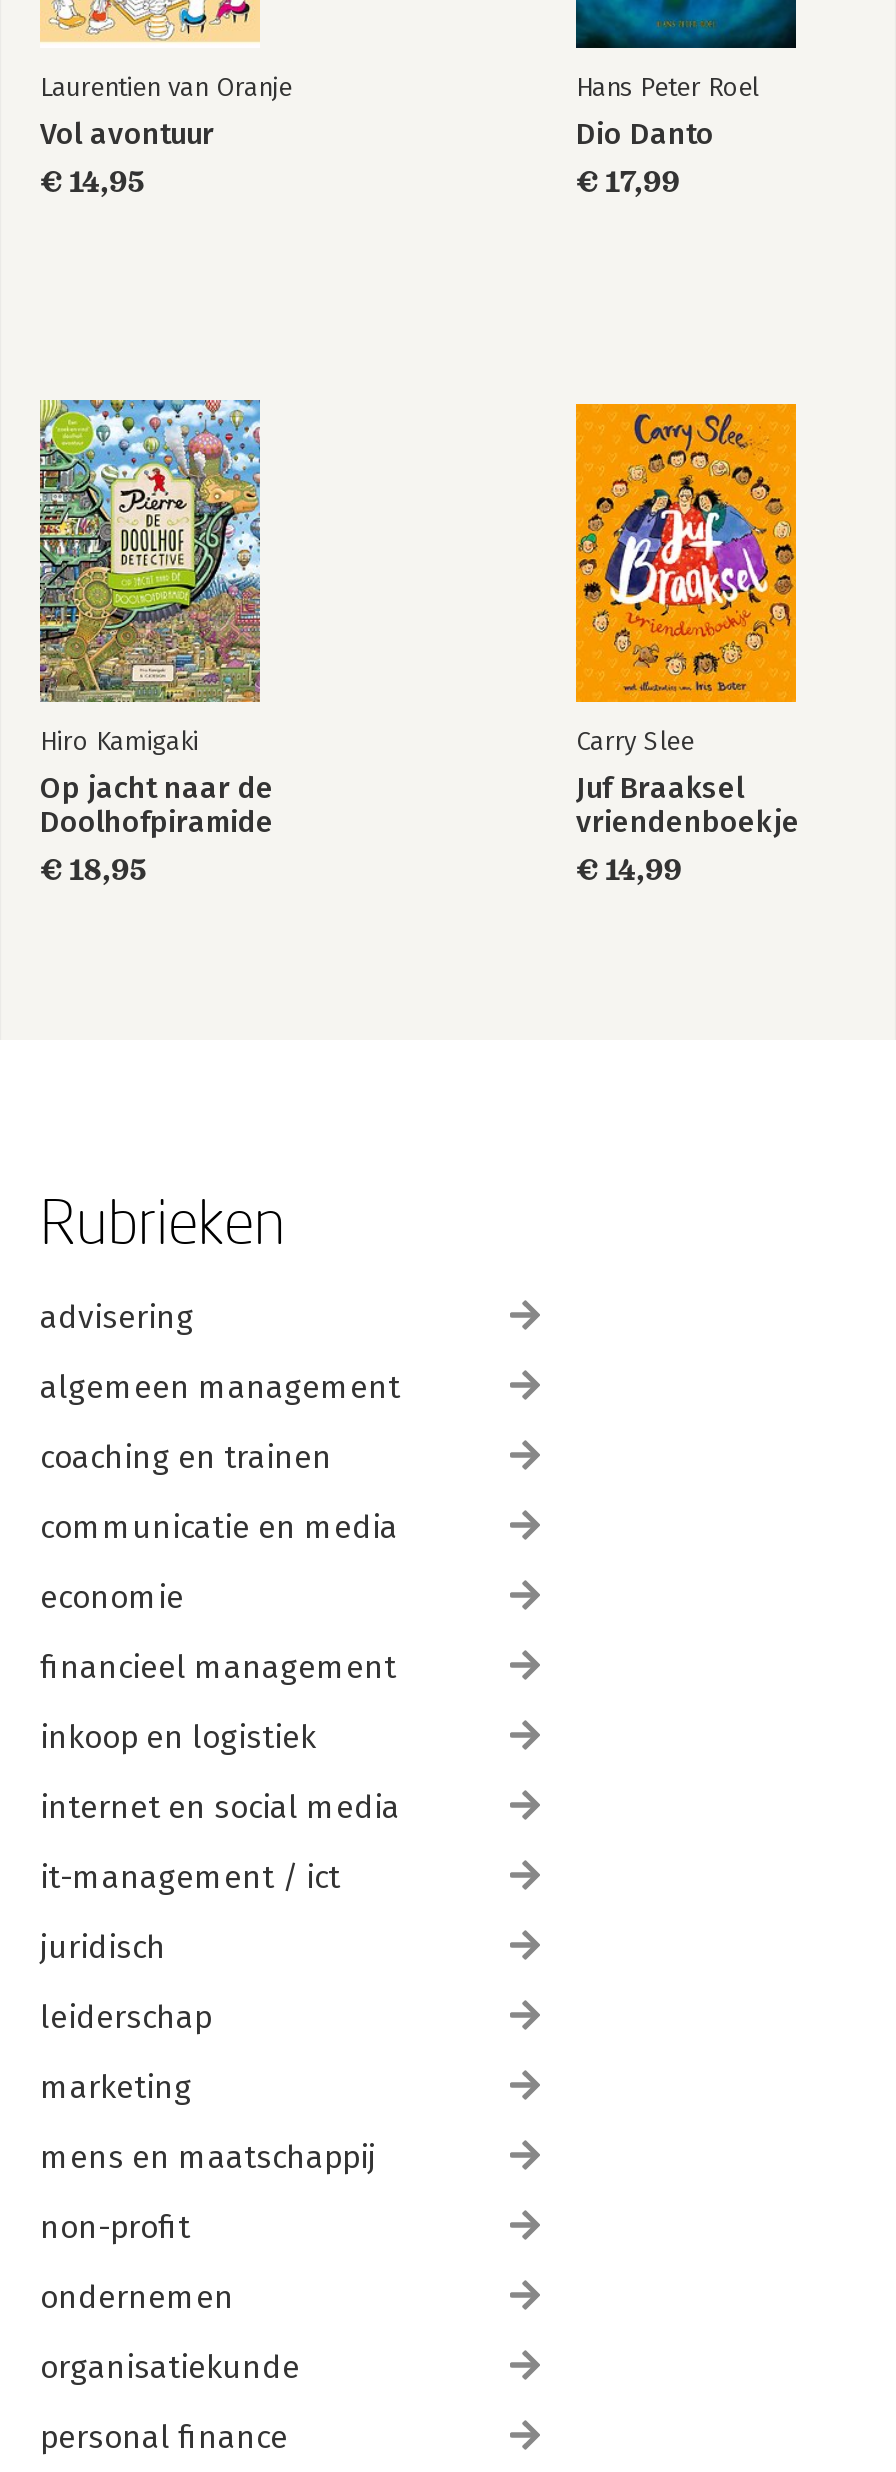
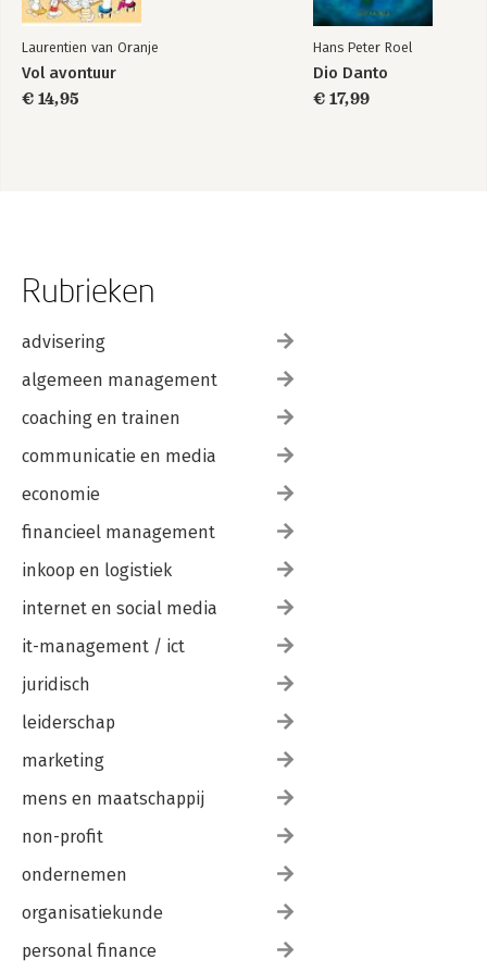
- [image]
- Hiro Kamigaki
- Op jacht naar de
- Doolhofpiramide
- € 18,95

- [image]
- Carry Slee
- Juf Braaksel
- vriendenboekje
- € 14,99
